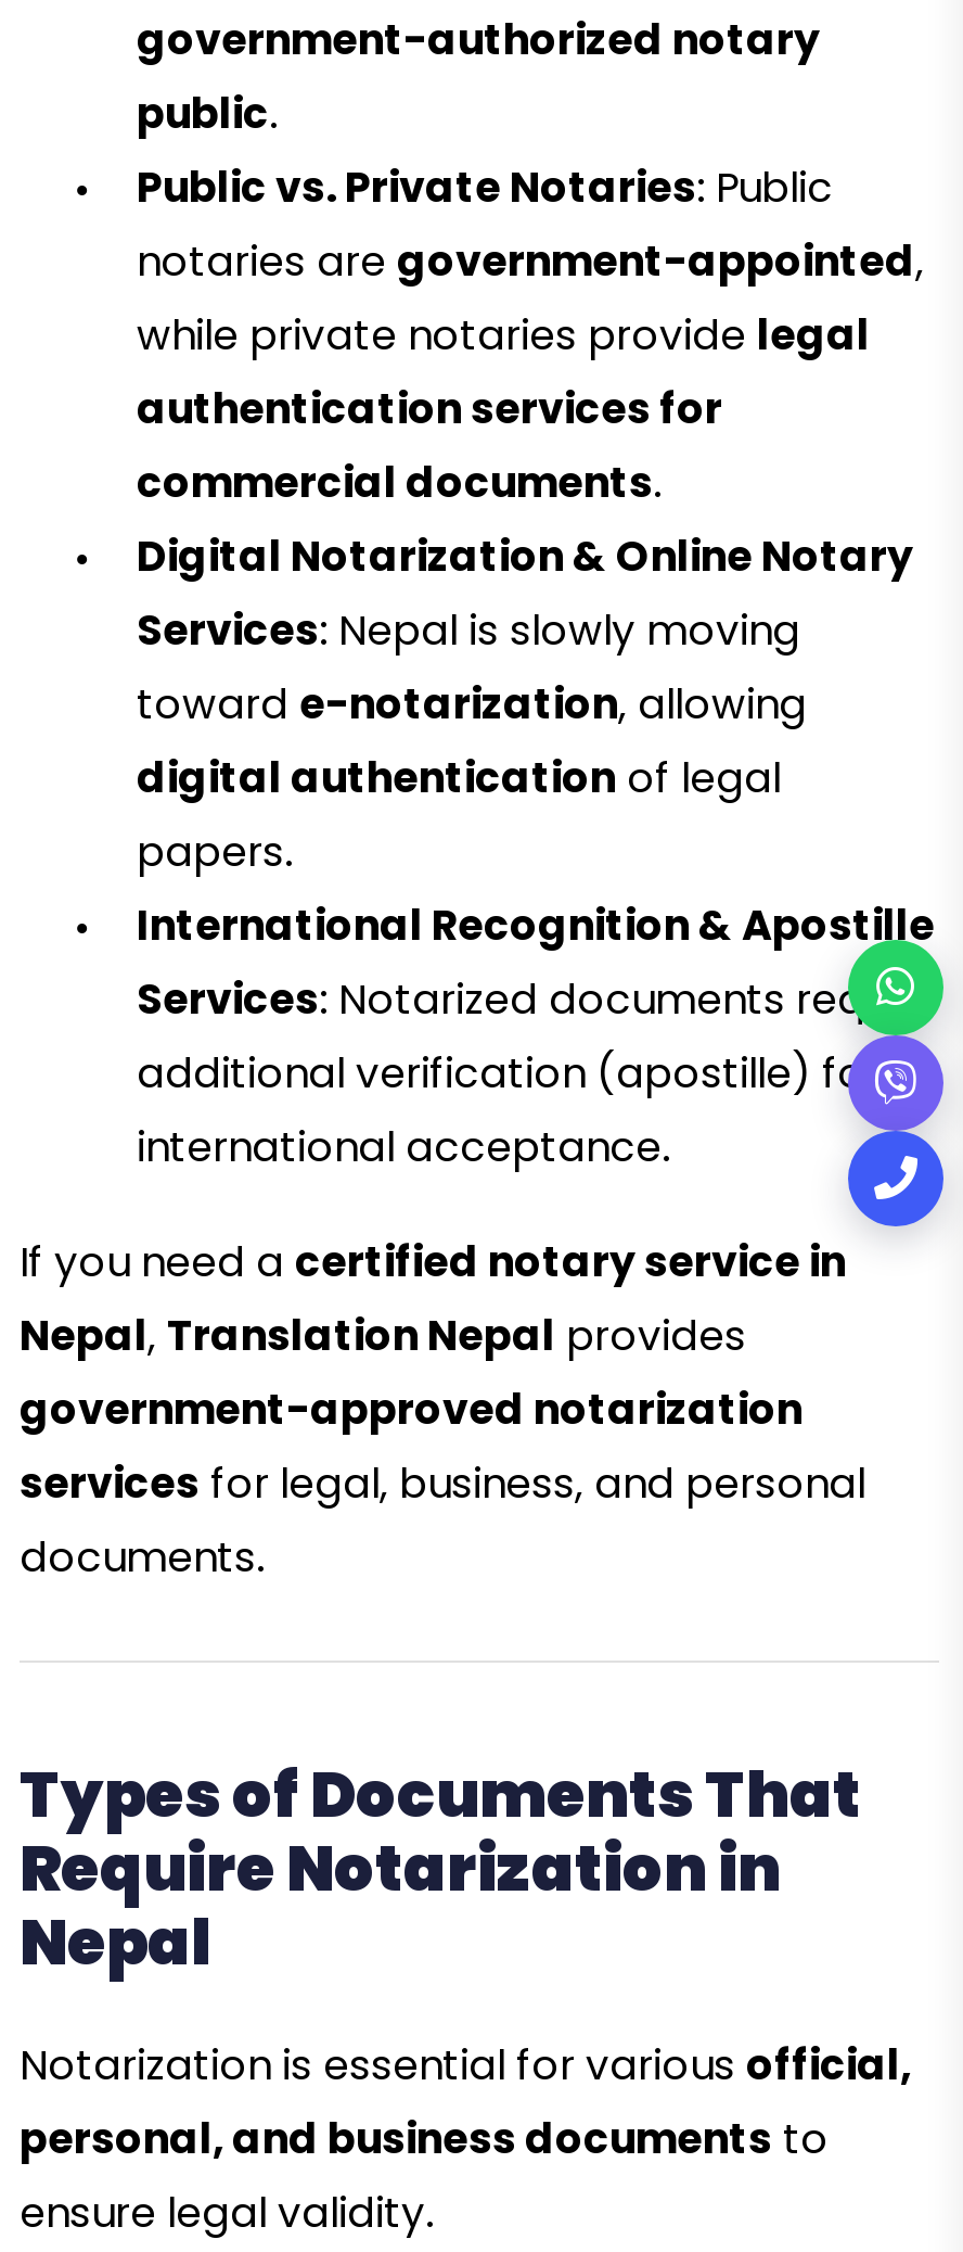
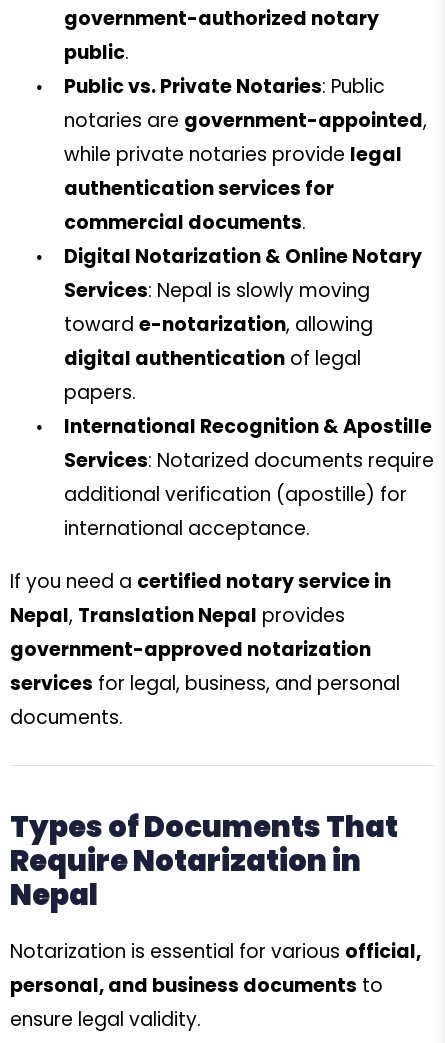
- [image]
